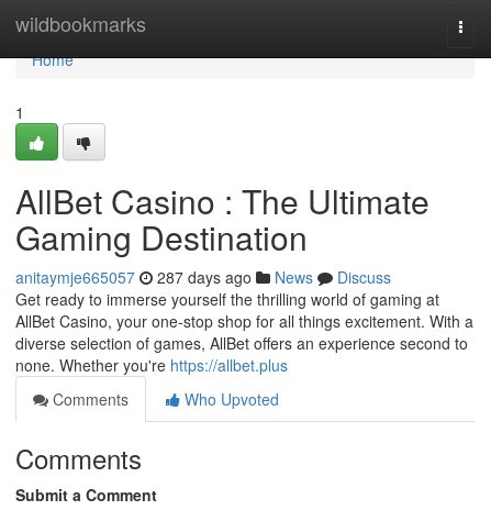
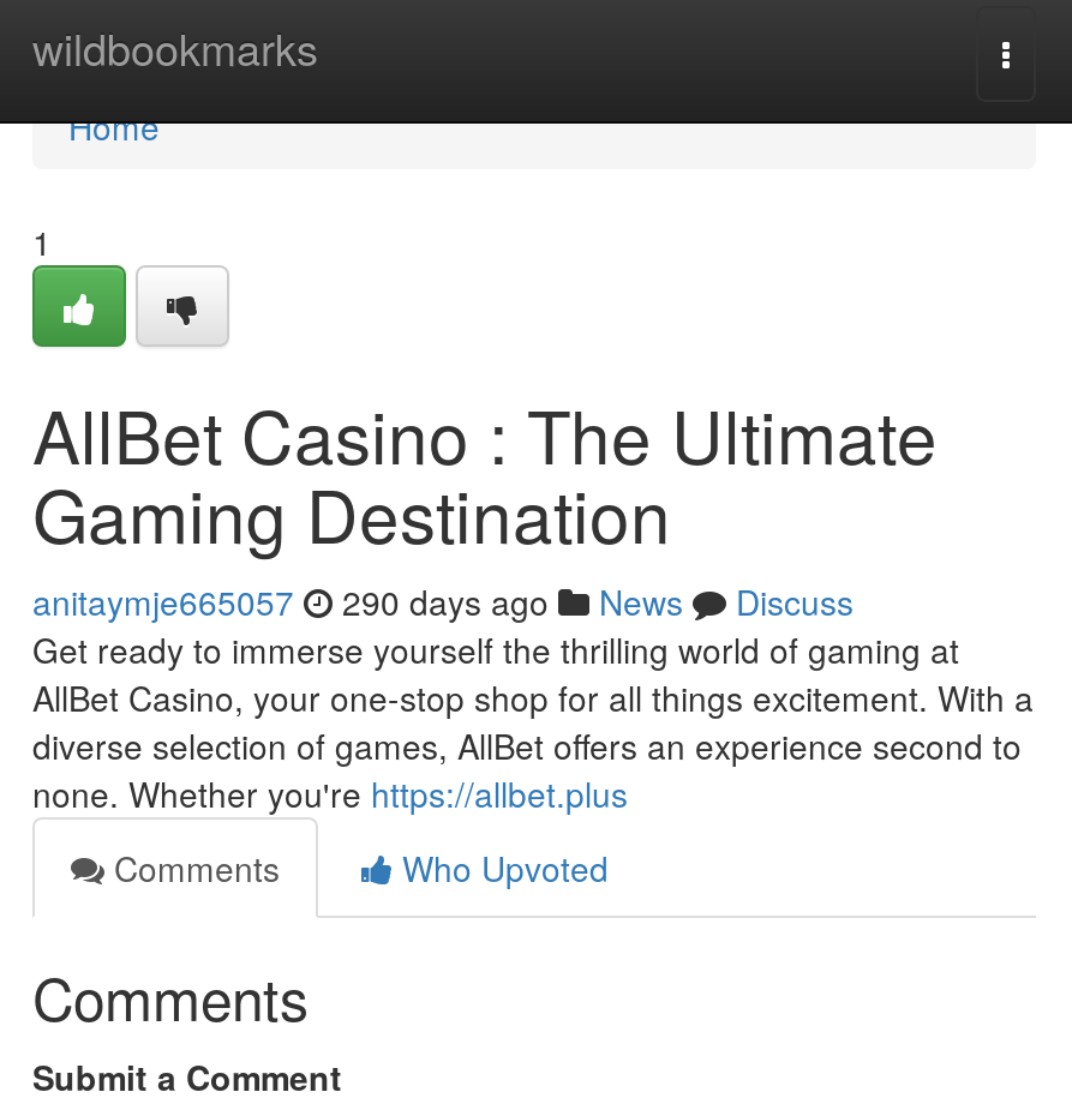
- anitaymje665057 287 days ago News Discuss
+ anitaymje665057 290 days ago News Discuss
